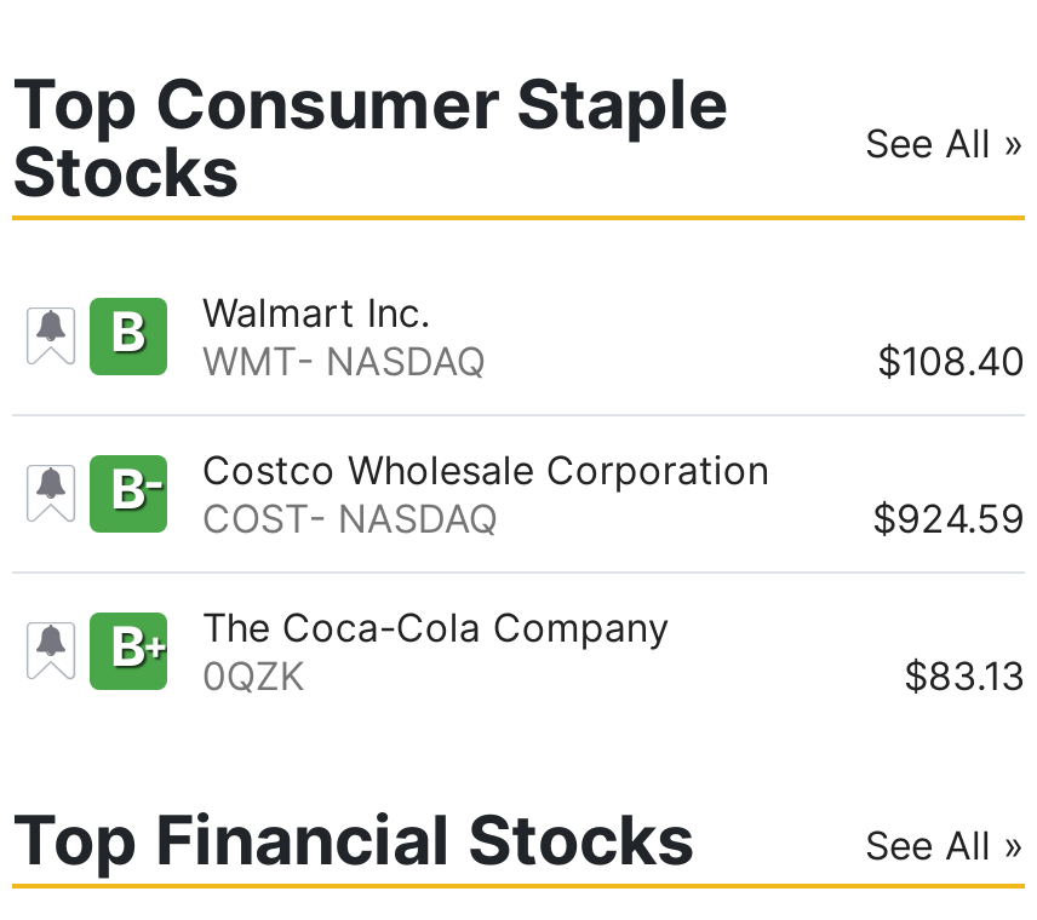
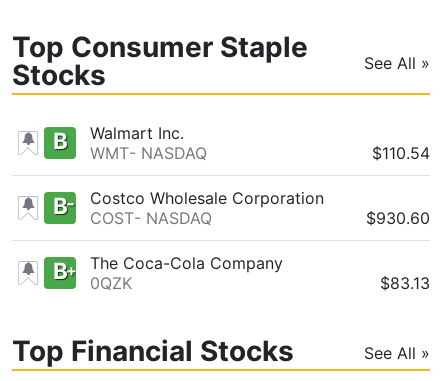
- $108.40
+ $110.54

- $924.59
+ $930.60
